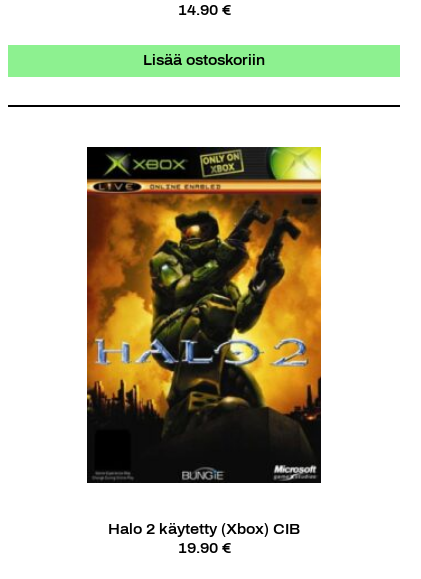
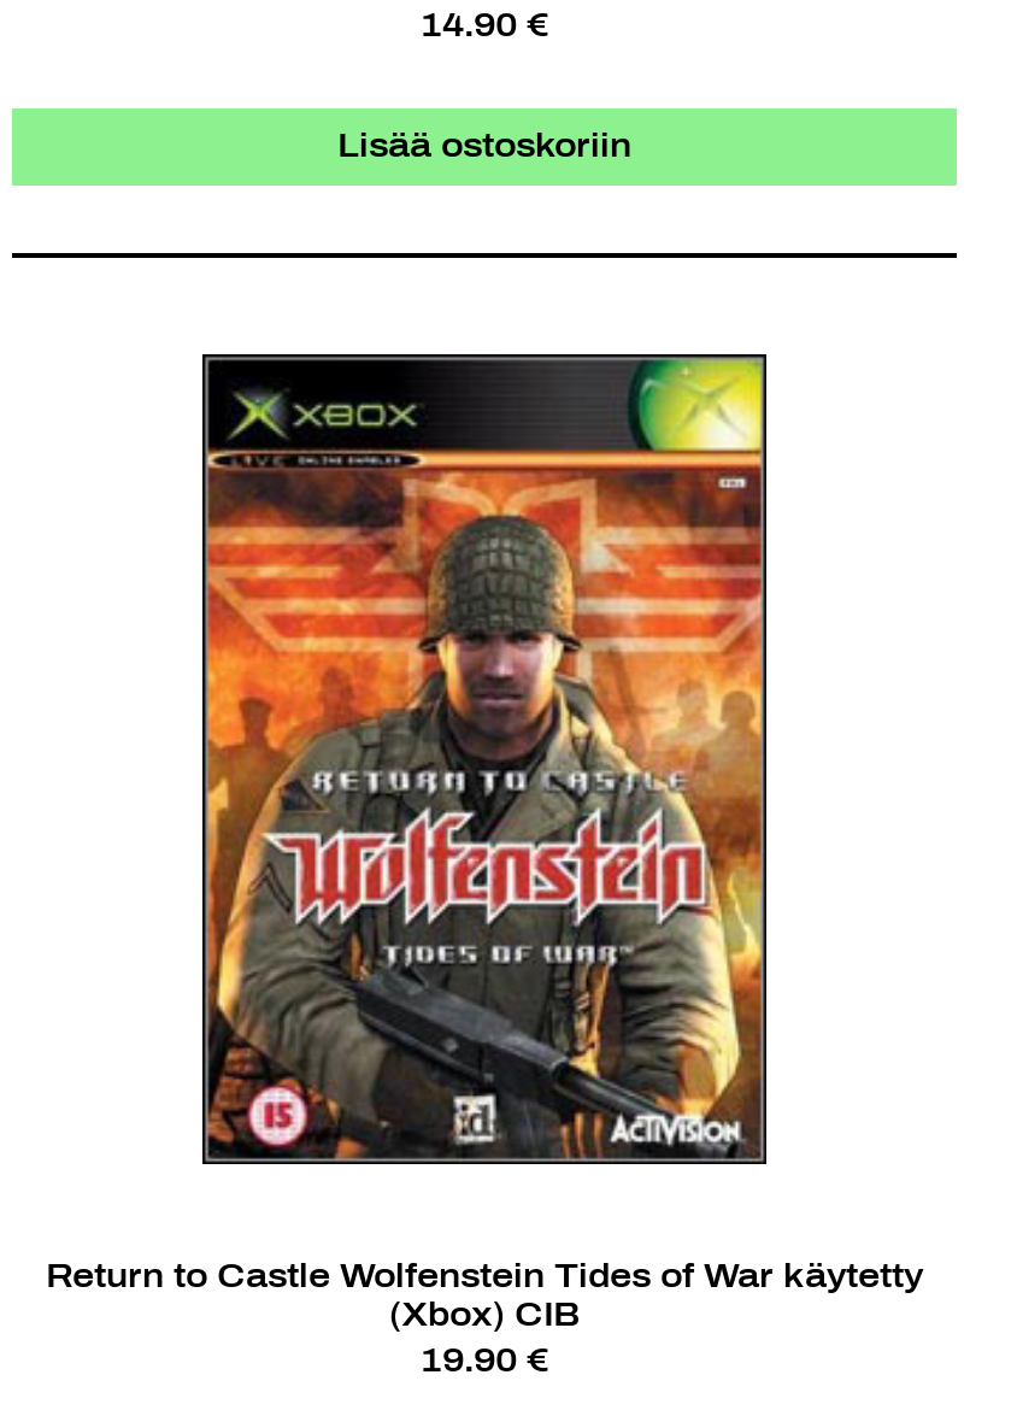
- [image]
+ [image]

- Halo 2 käytetty (Xbox) CIB
+ Return to Castle Wolfenstein Tides of War käytetty
+ (Xbox) CIB
